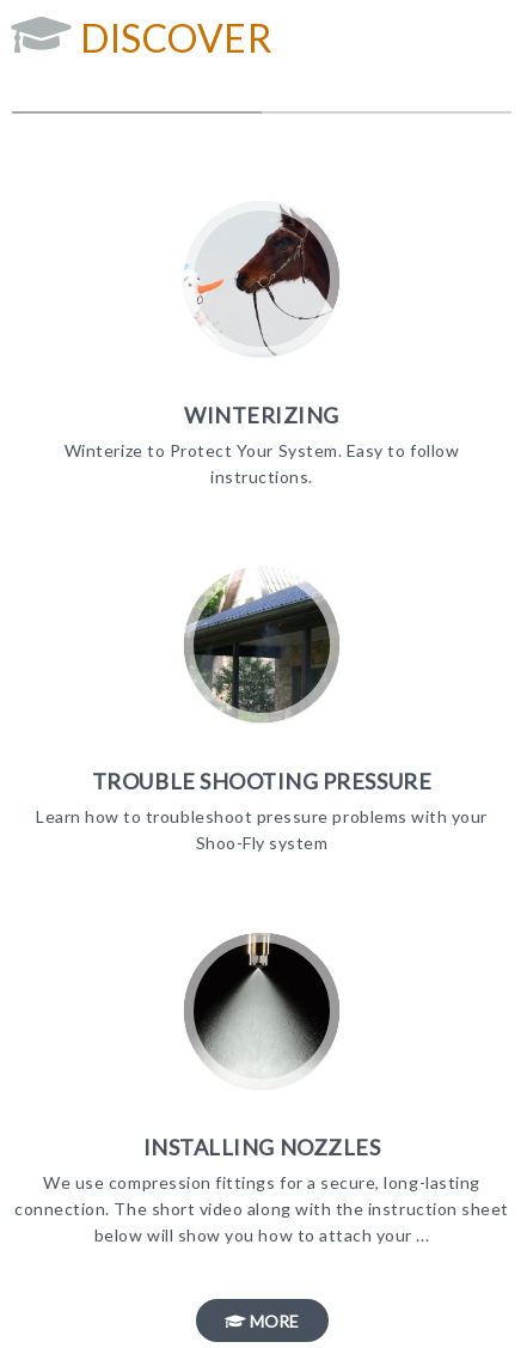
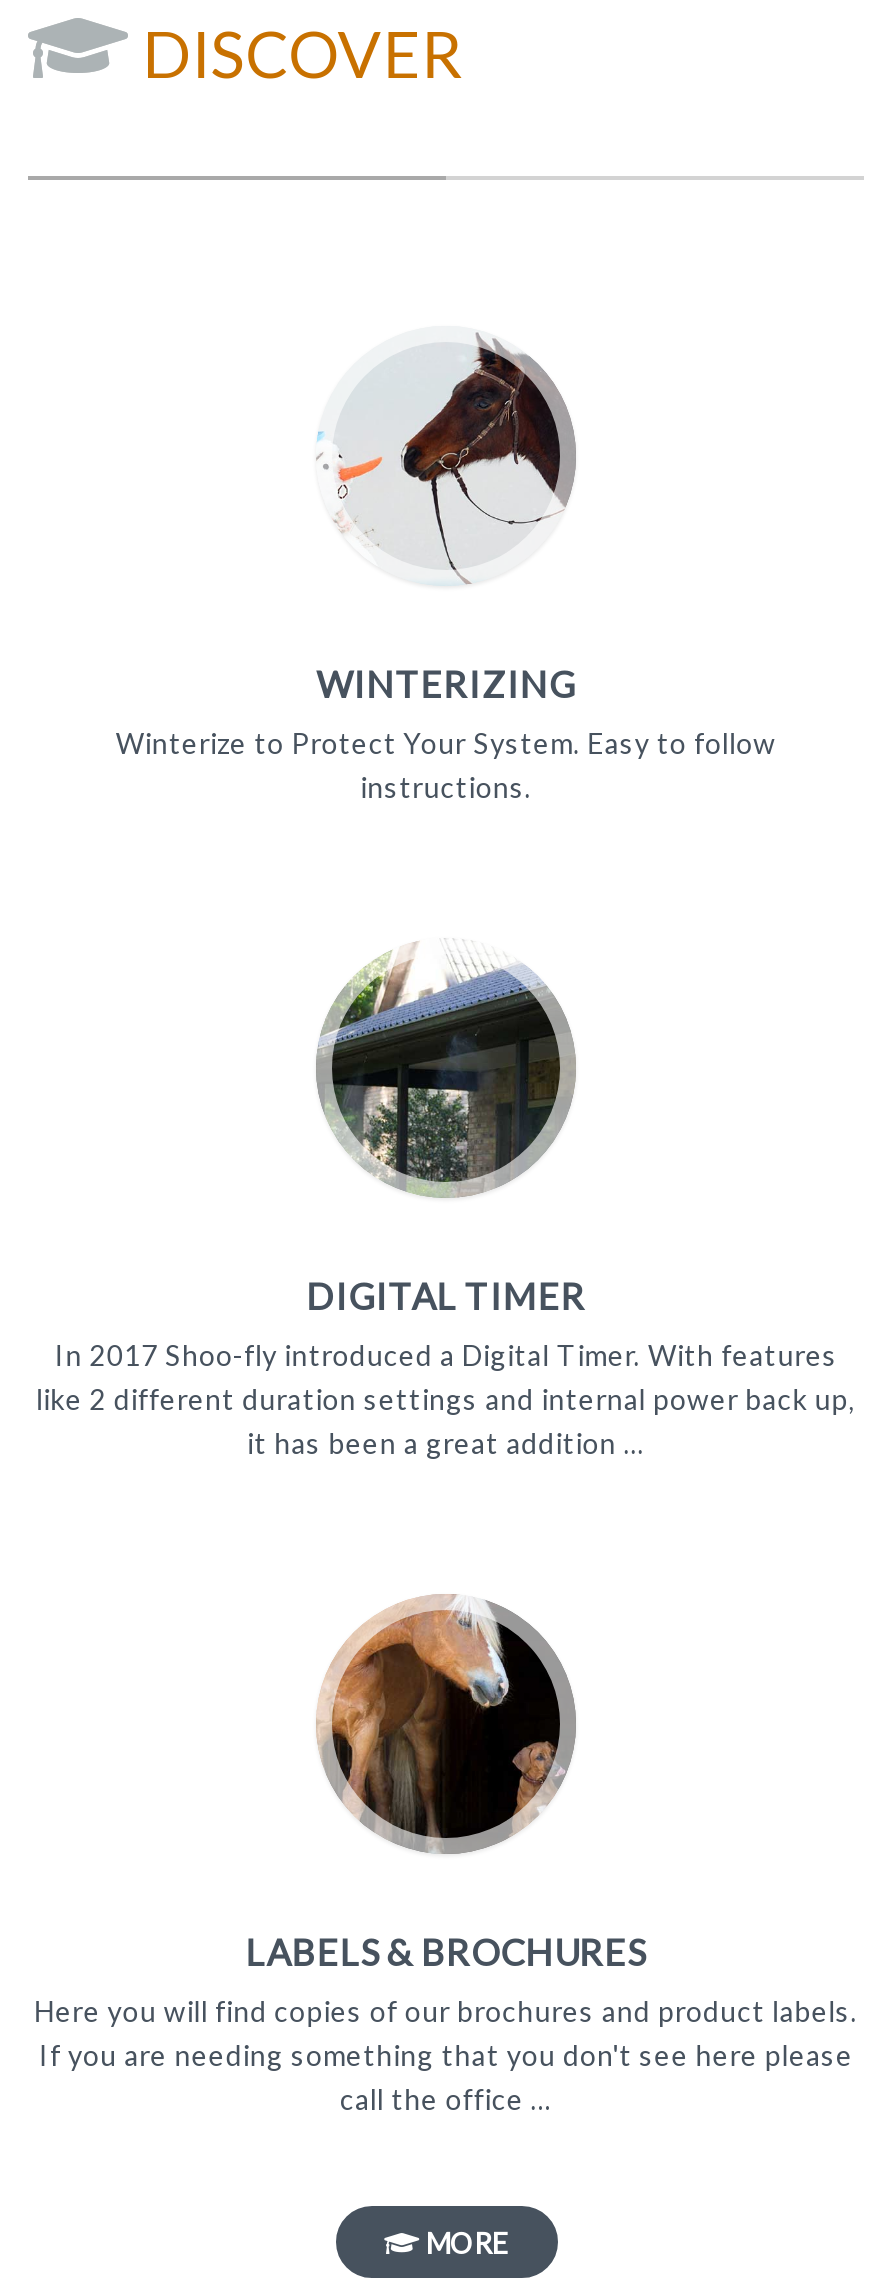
- TROUBLE SHOOTING PRESSURE
+ DIGITAL TIMER

- Learn how to troubleshoot pressure problems with your
- Shoo-Fly system
+ In 2017 Shoo-fly introduced a Digital Timer. With features
+ like 2 different duration settings and internal power back up,
+ it has been a great addition ...

- [image]
- INSTALLING NOZZLES
+ [image]
+ LABELS & BROCHURES

- We use compression fittings for a secure, long-lasting
- connection. The short video along with the instruction sheet
- below will show you how to attach your ...
+ Here you will find copies of our brochures and product labels.
+ If you are needing something that you don't see here please
+ call the office ...
